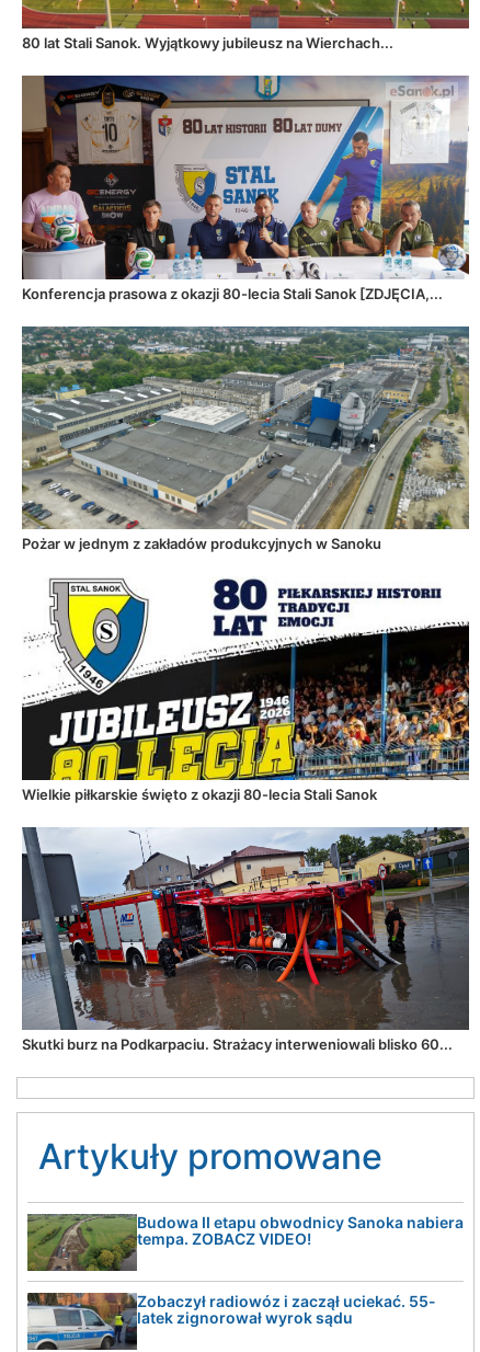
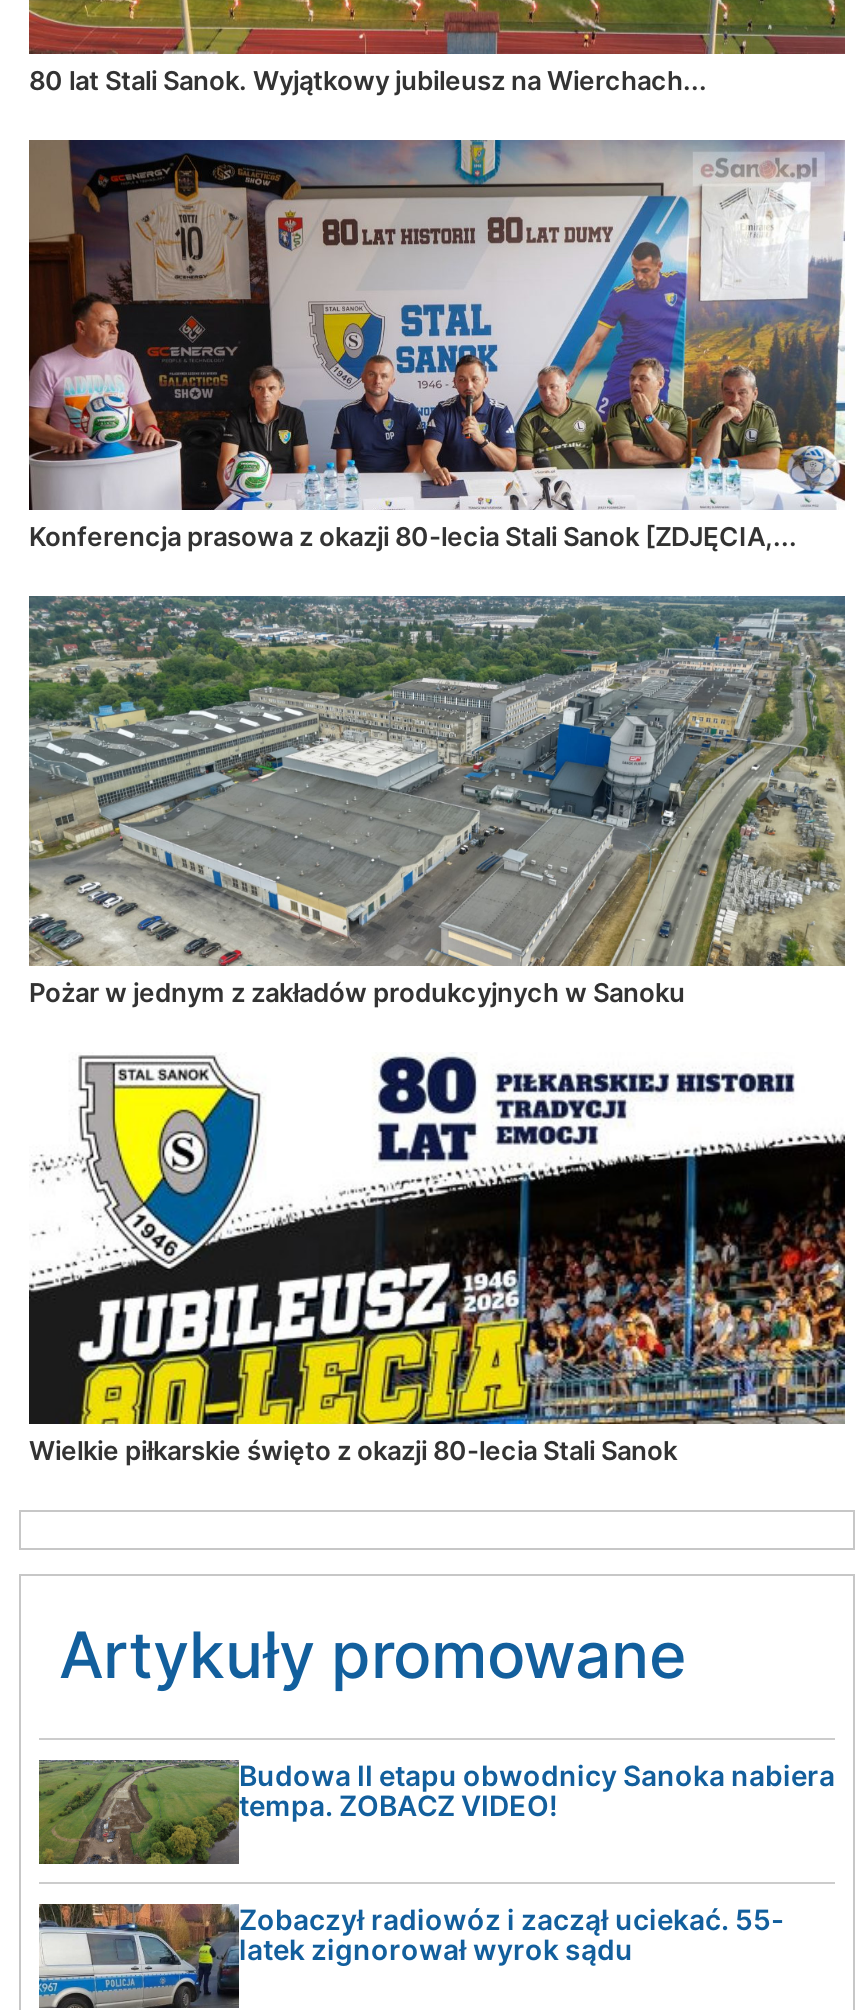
- [image]
- Skutki burz na Podkarpaciu. Strażacy interweniowali blisko 60...
